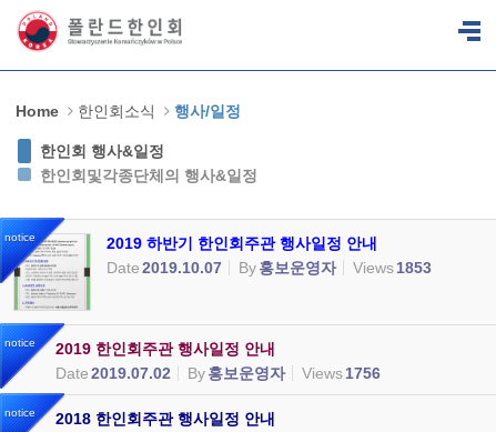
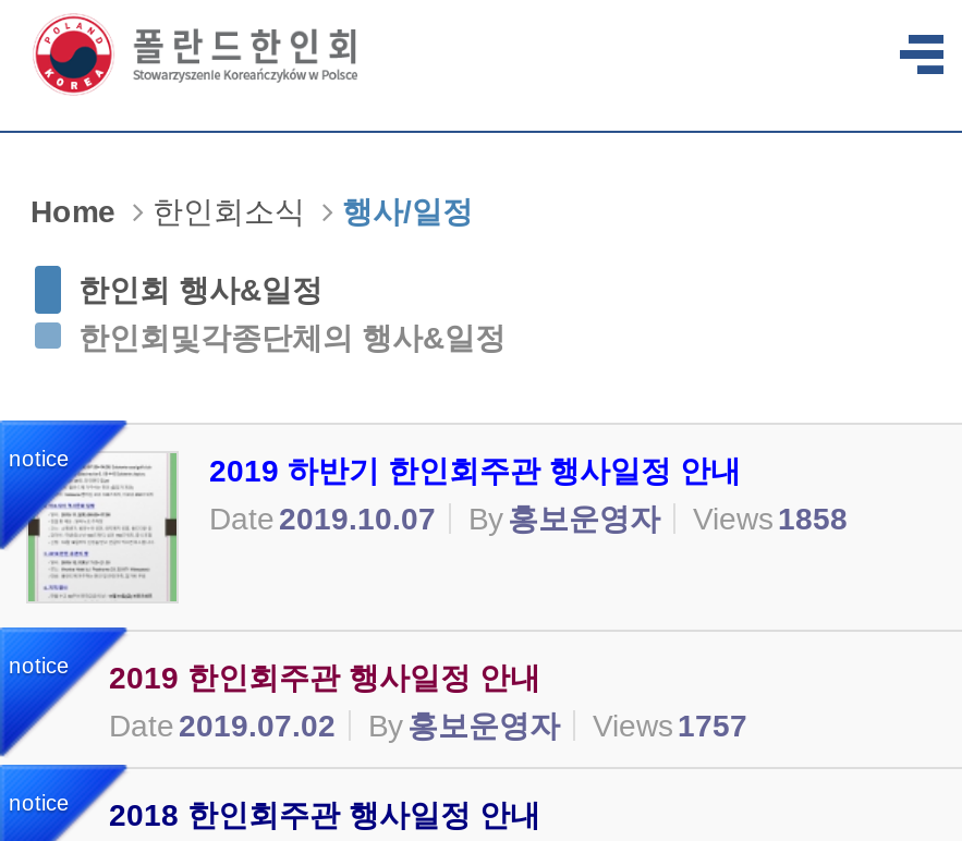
- Date 2019.10.07 By 홍보운영자 Views 1853
+ Date 2019.10.07 By 홍보운영자 Views 1858

- Date 2019.07.02 By 홍보운영자 Views 1756
+ Date 2019.07.02 By 홍보운영자 Views 1757
